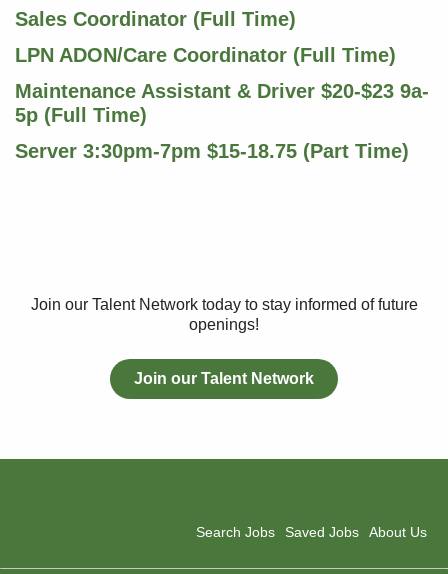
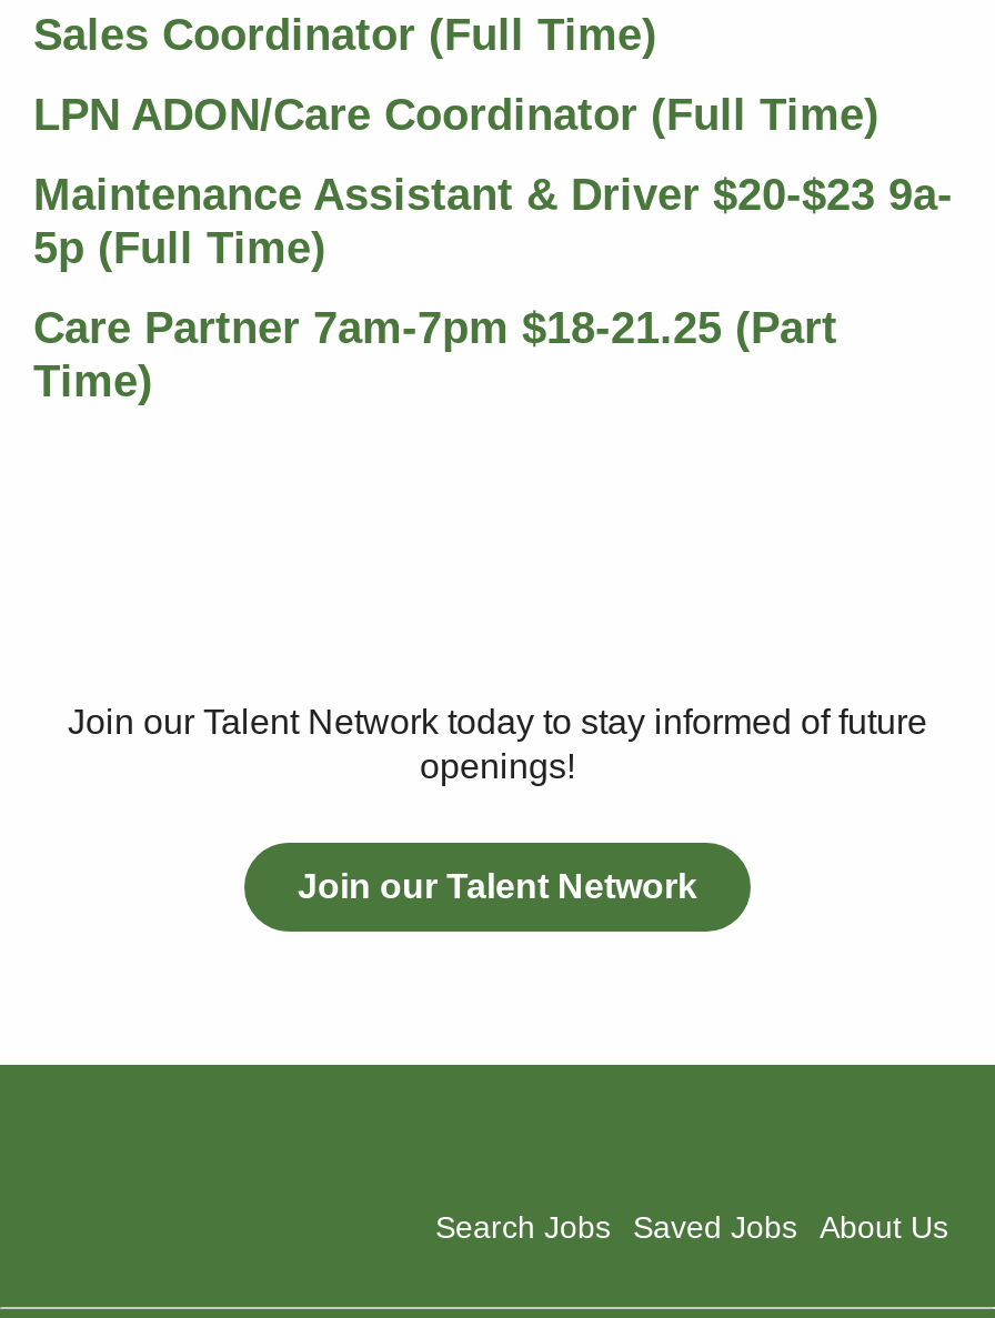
- Server 3:30pm-7pm $15-18.75 (Part Time)
+ Care Partner 7am-7pm $18-21.25 (Part
+ Time)
